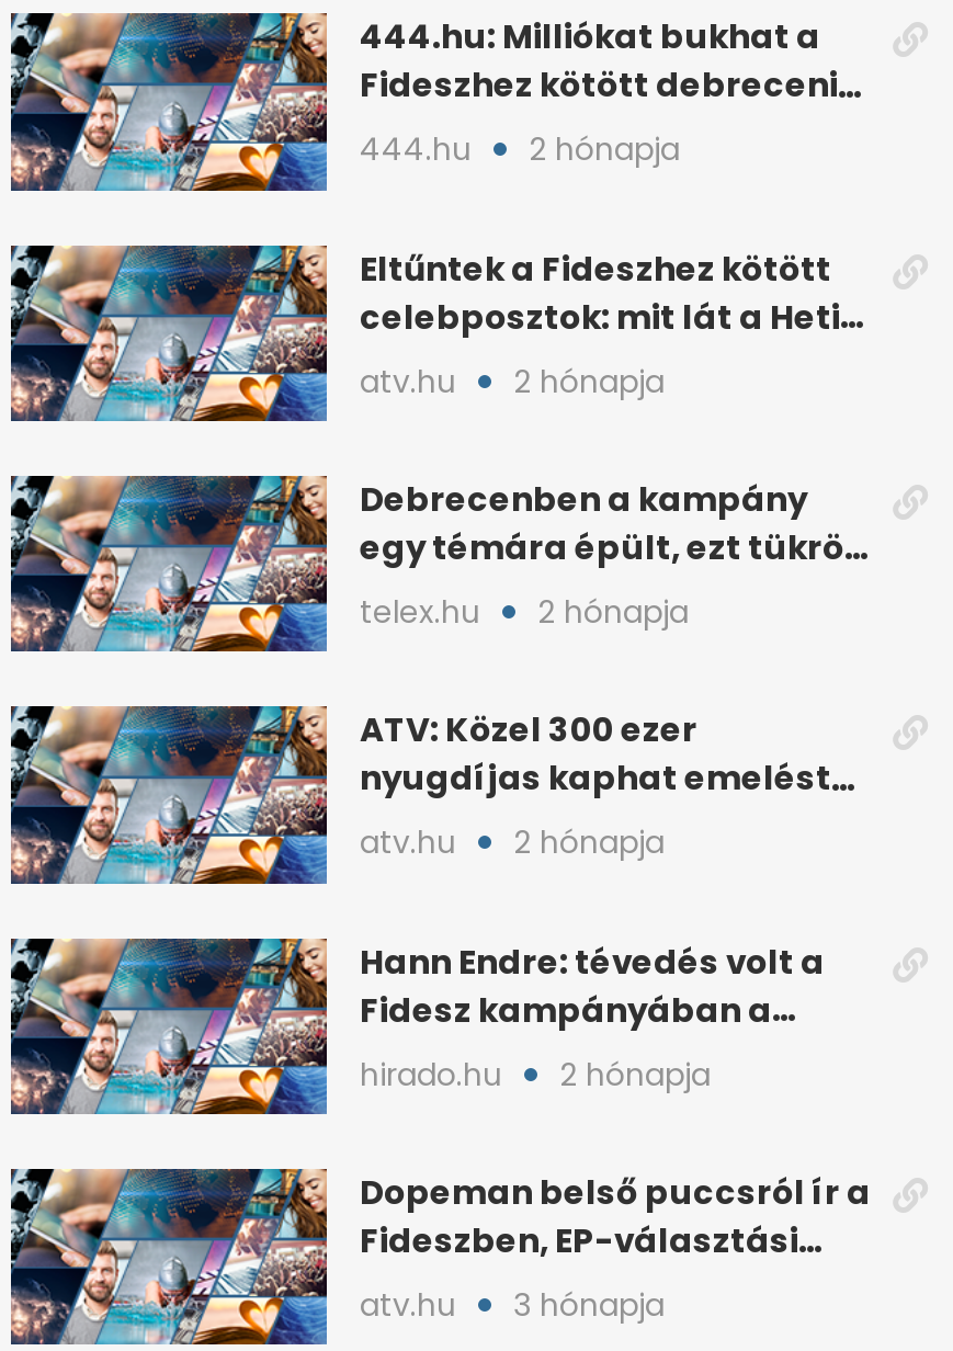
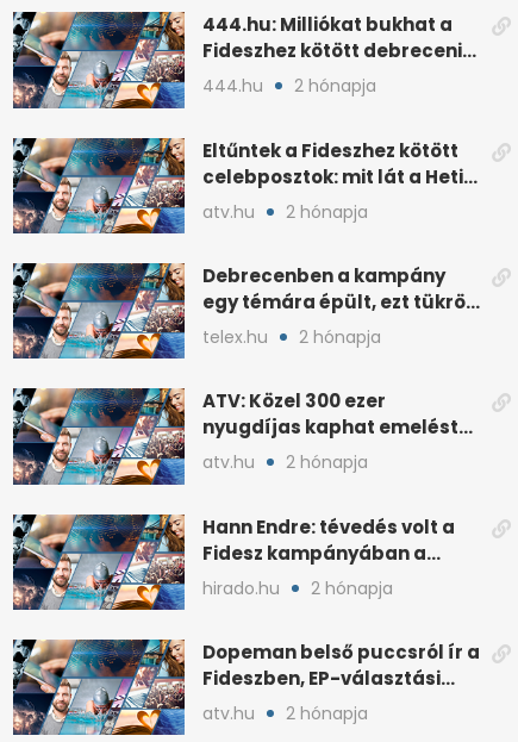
- 3 hónapja
+ 2 hónapja
